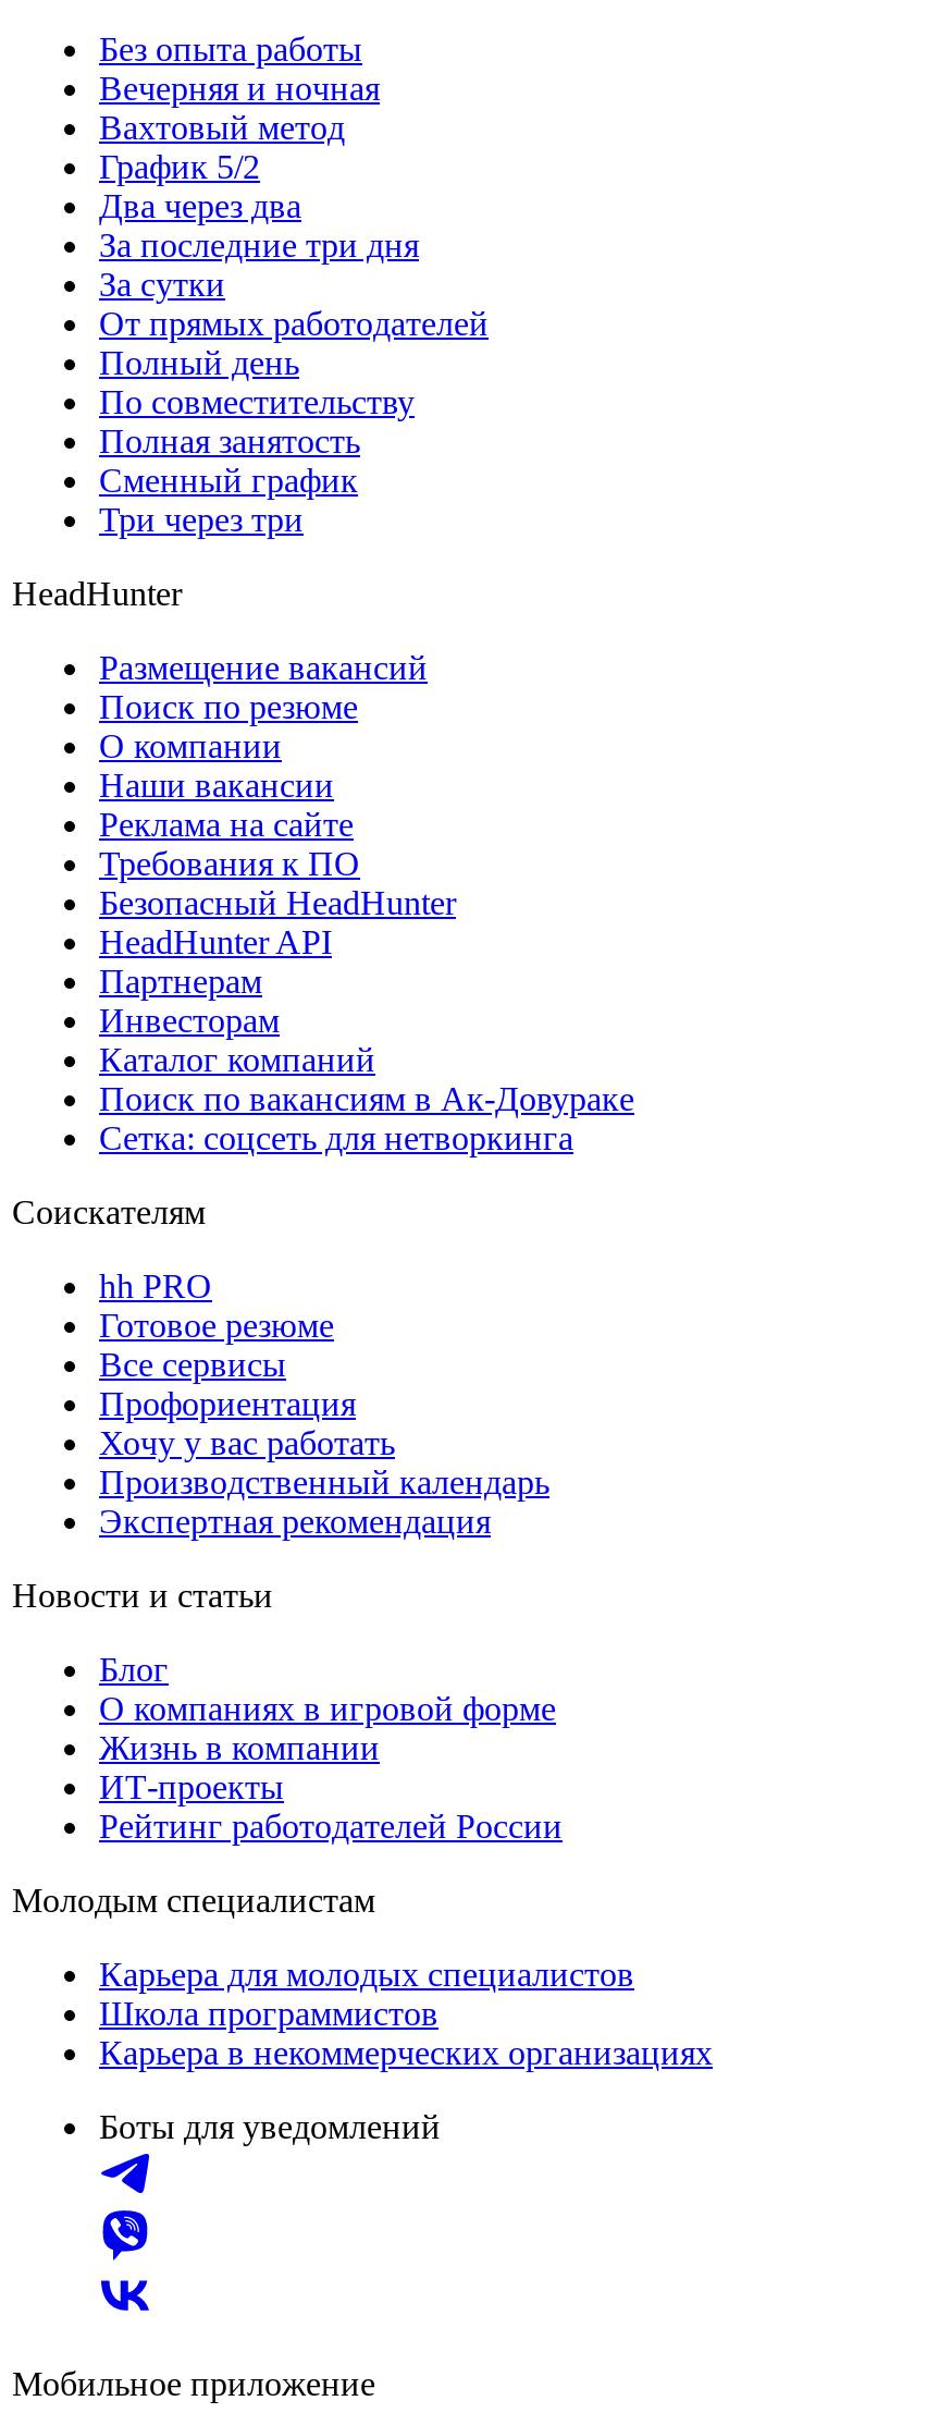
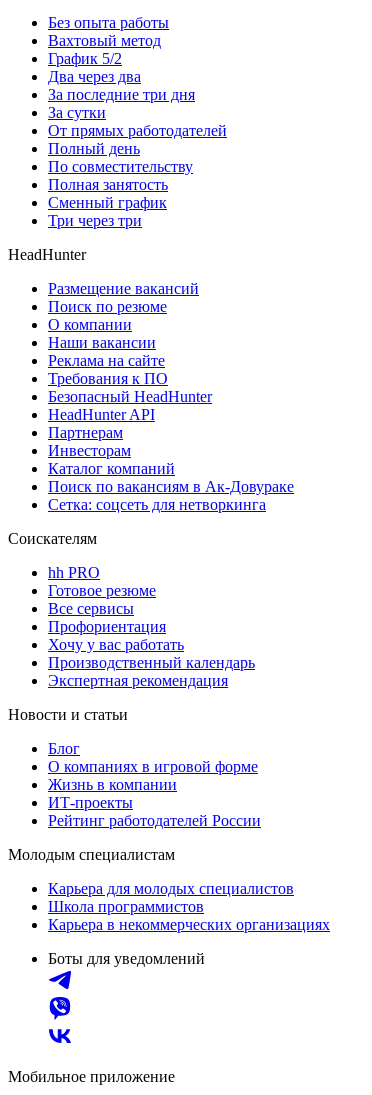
- Вечерняя и ночная
